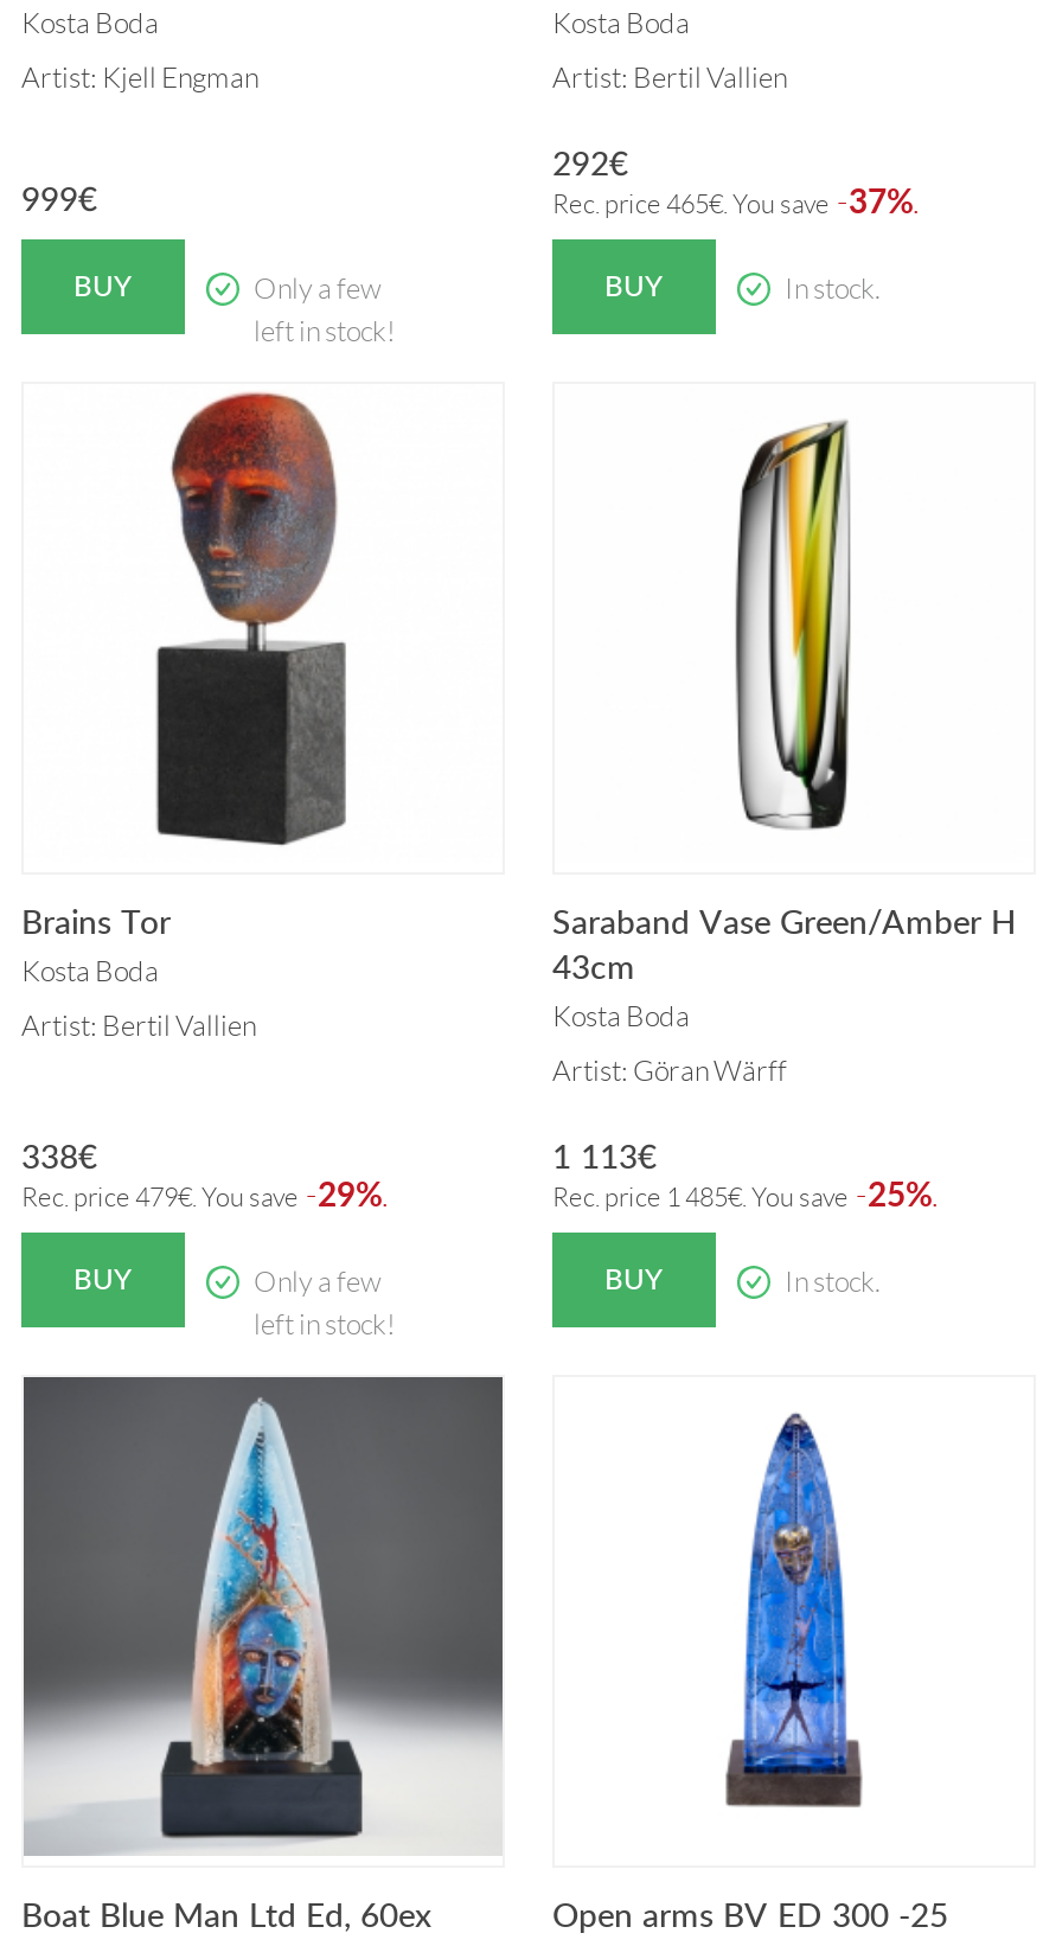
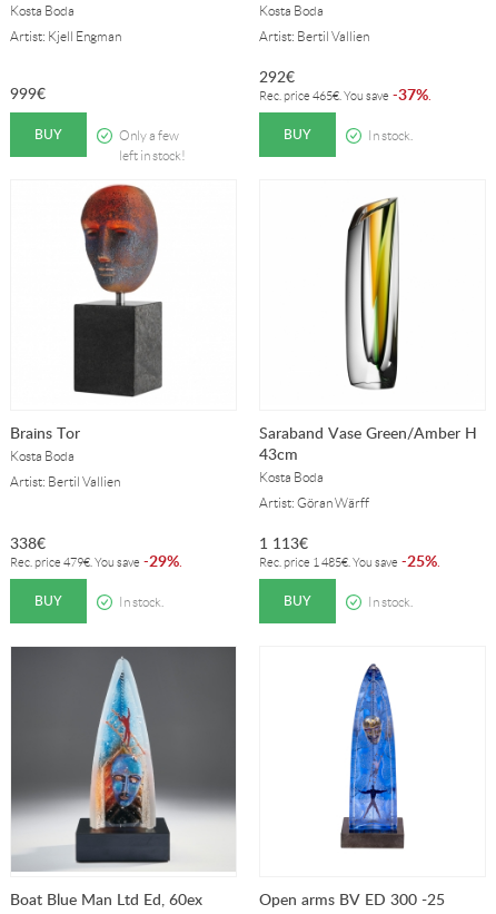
- Only a few
- left in stock!
+ In stock.
